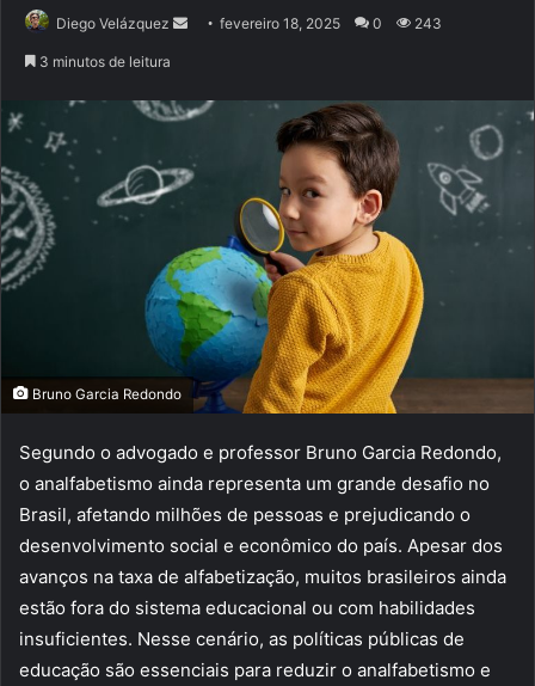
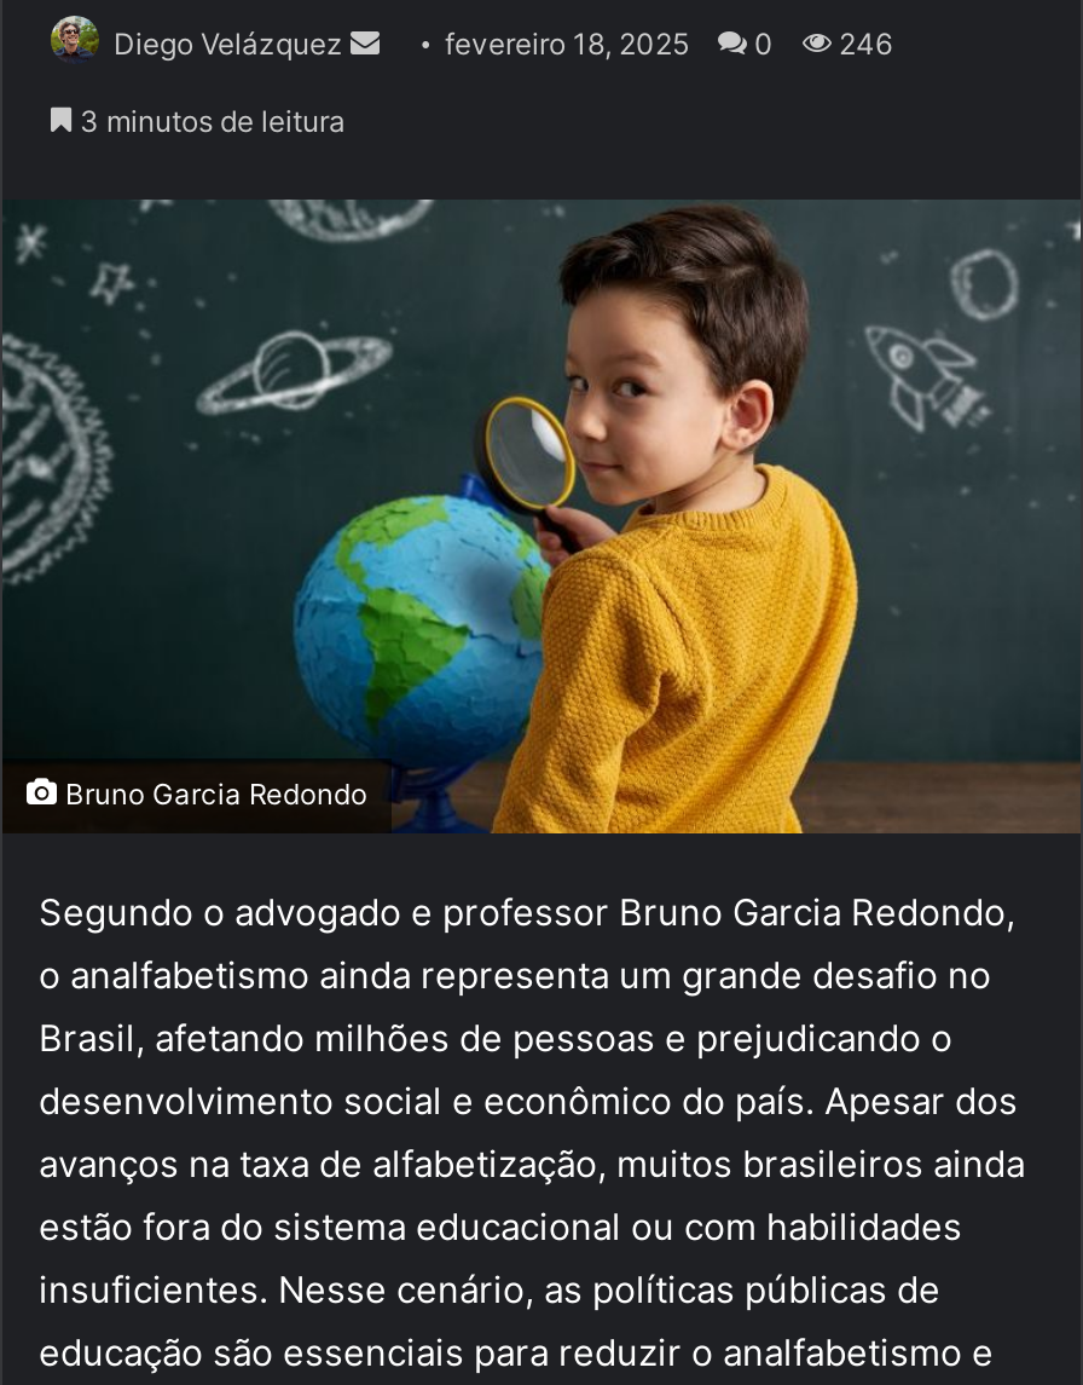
- 243
+ 246
